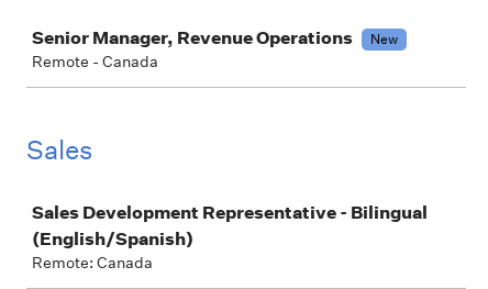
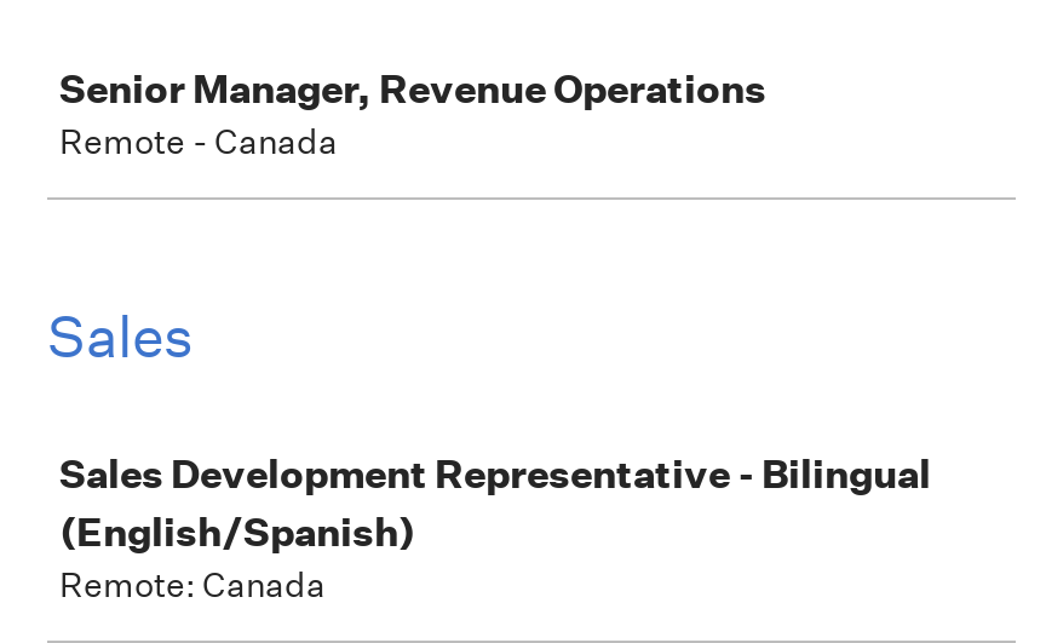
- New
